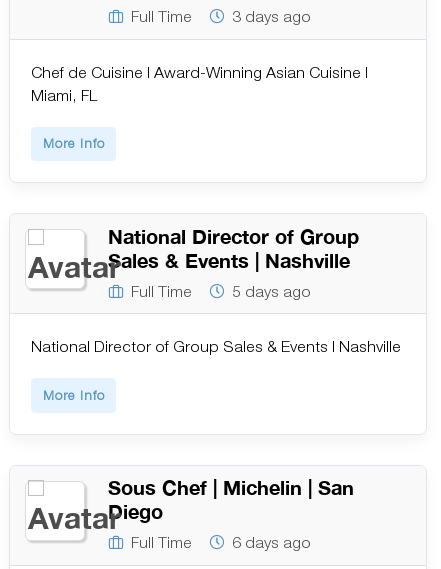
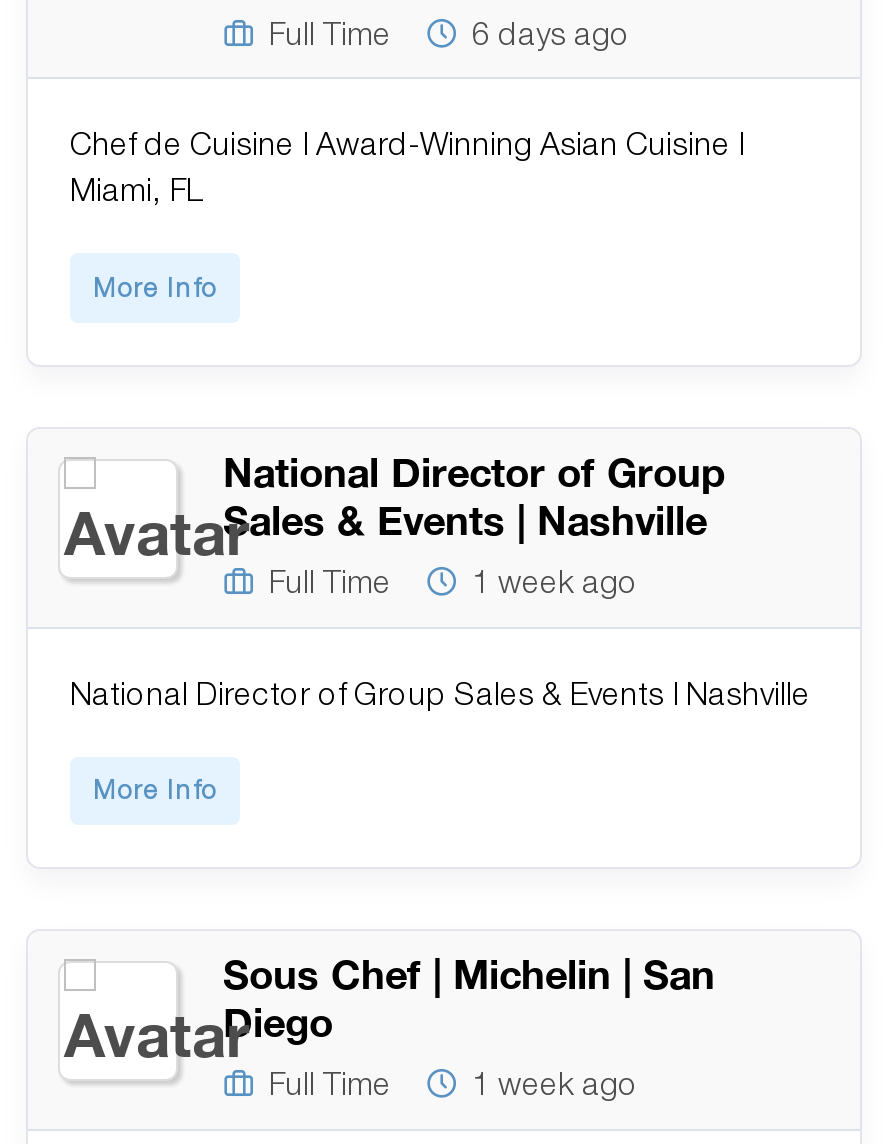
- 3 days ago
+ 6 days ago

- 5 days ago
+ 1 week ago

- 6 days ago
+ 1 week ago
